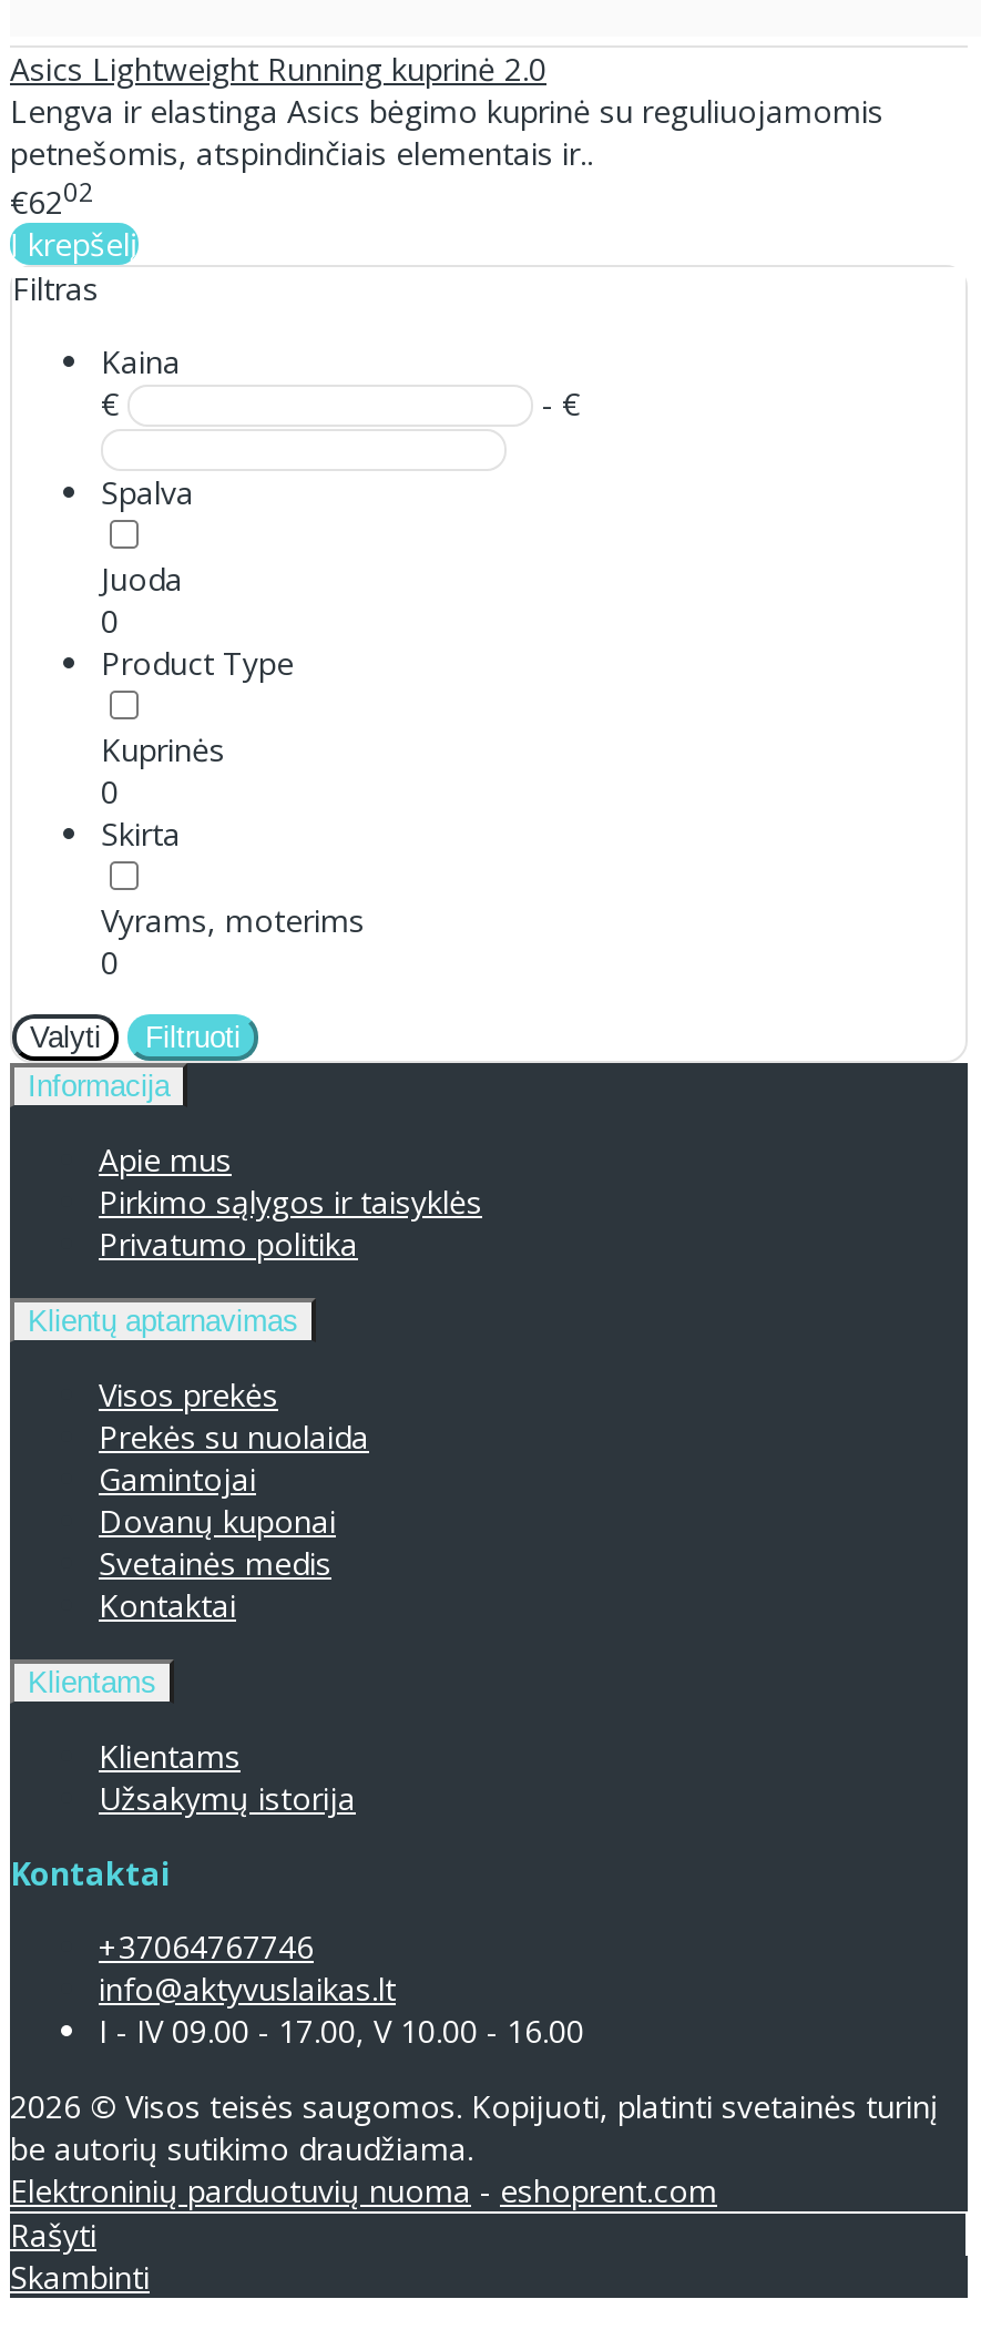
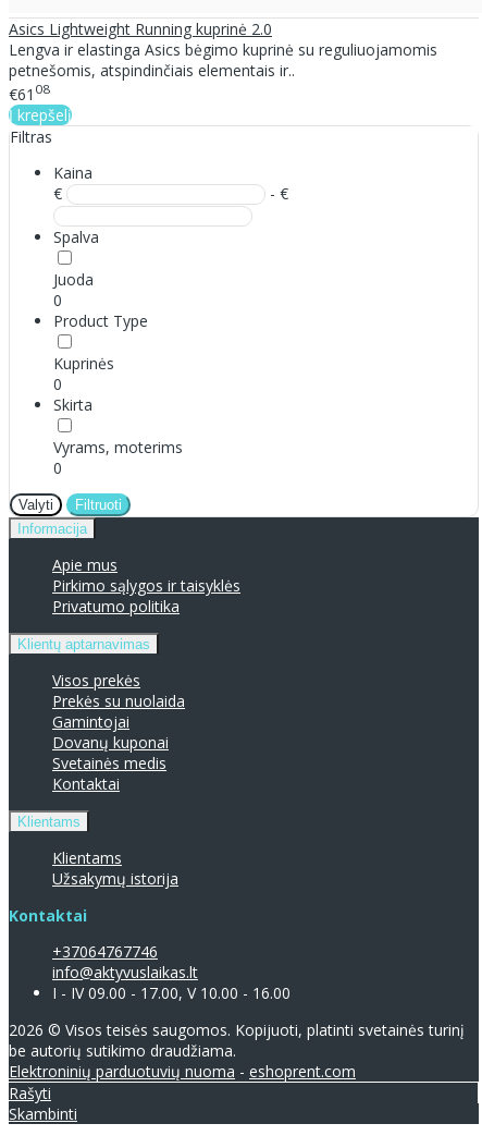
- €6202
+ €6108
